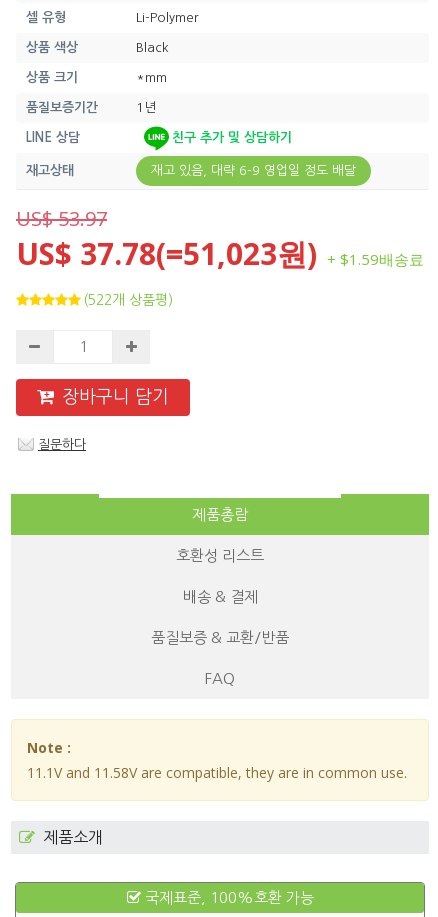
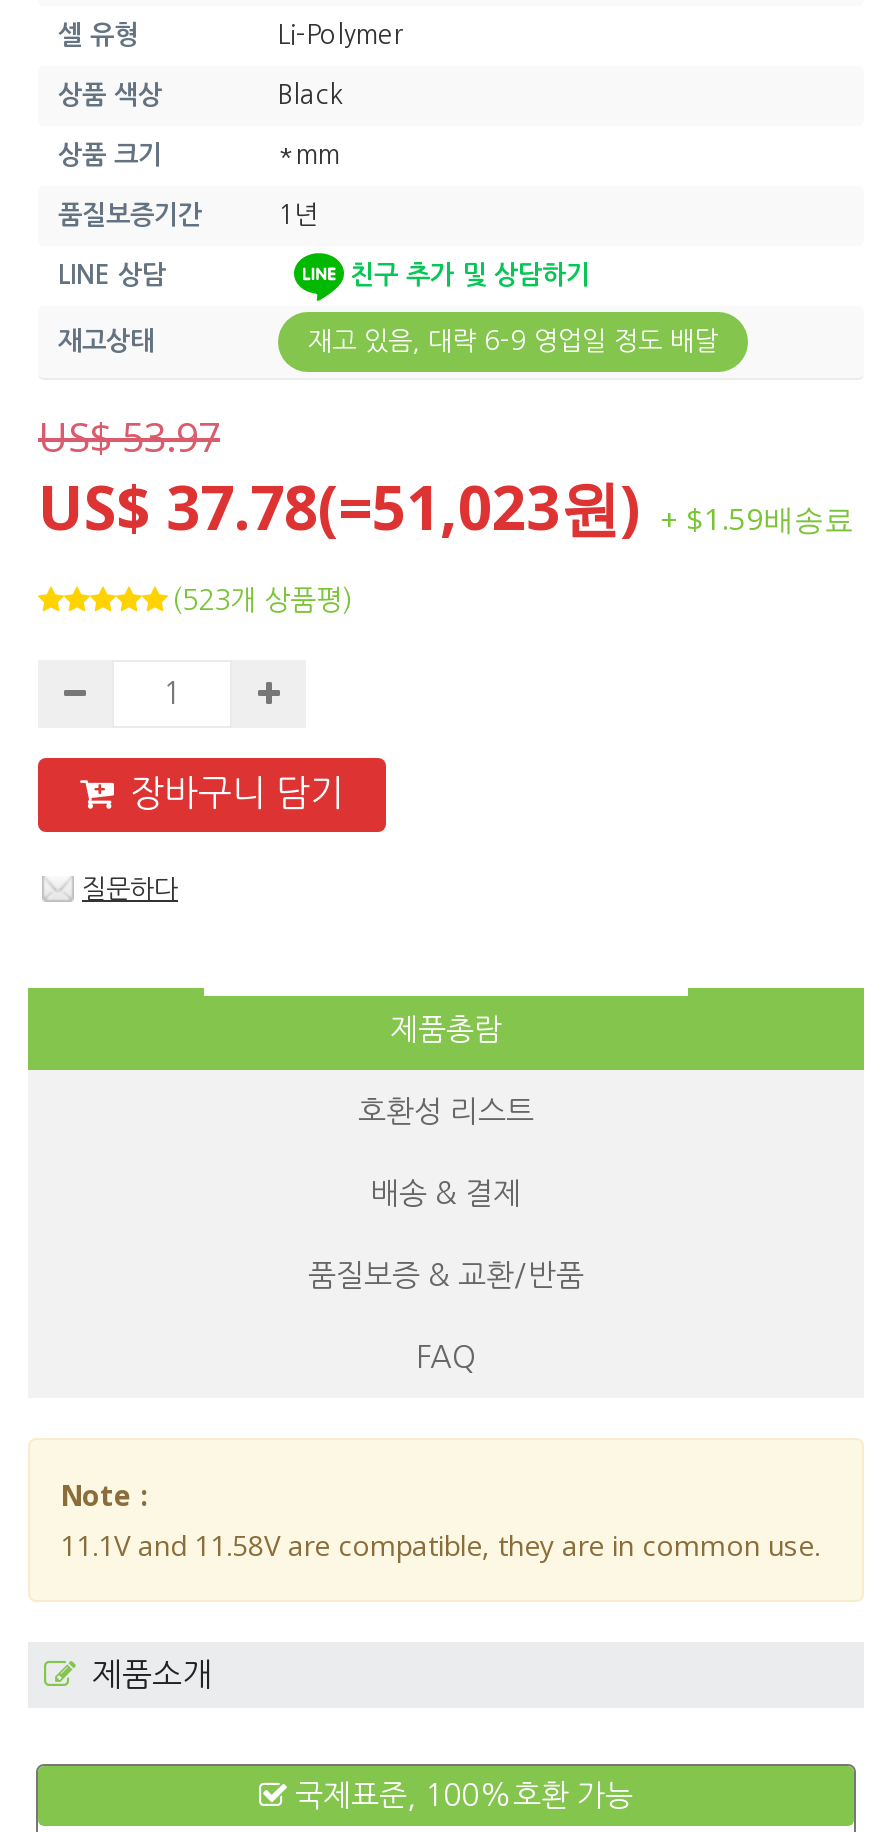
- (522개 상품평)
+ (523개 상품평)
